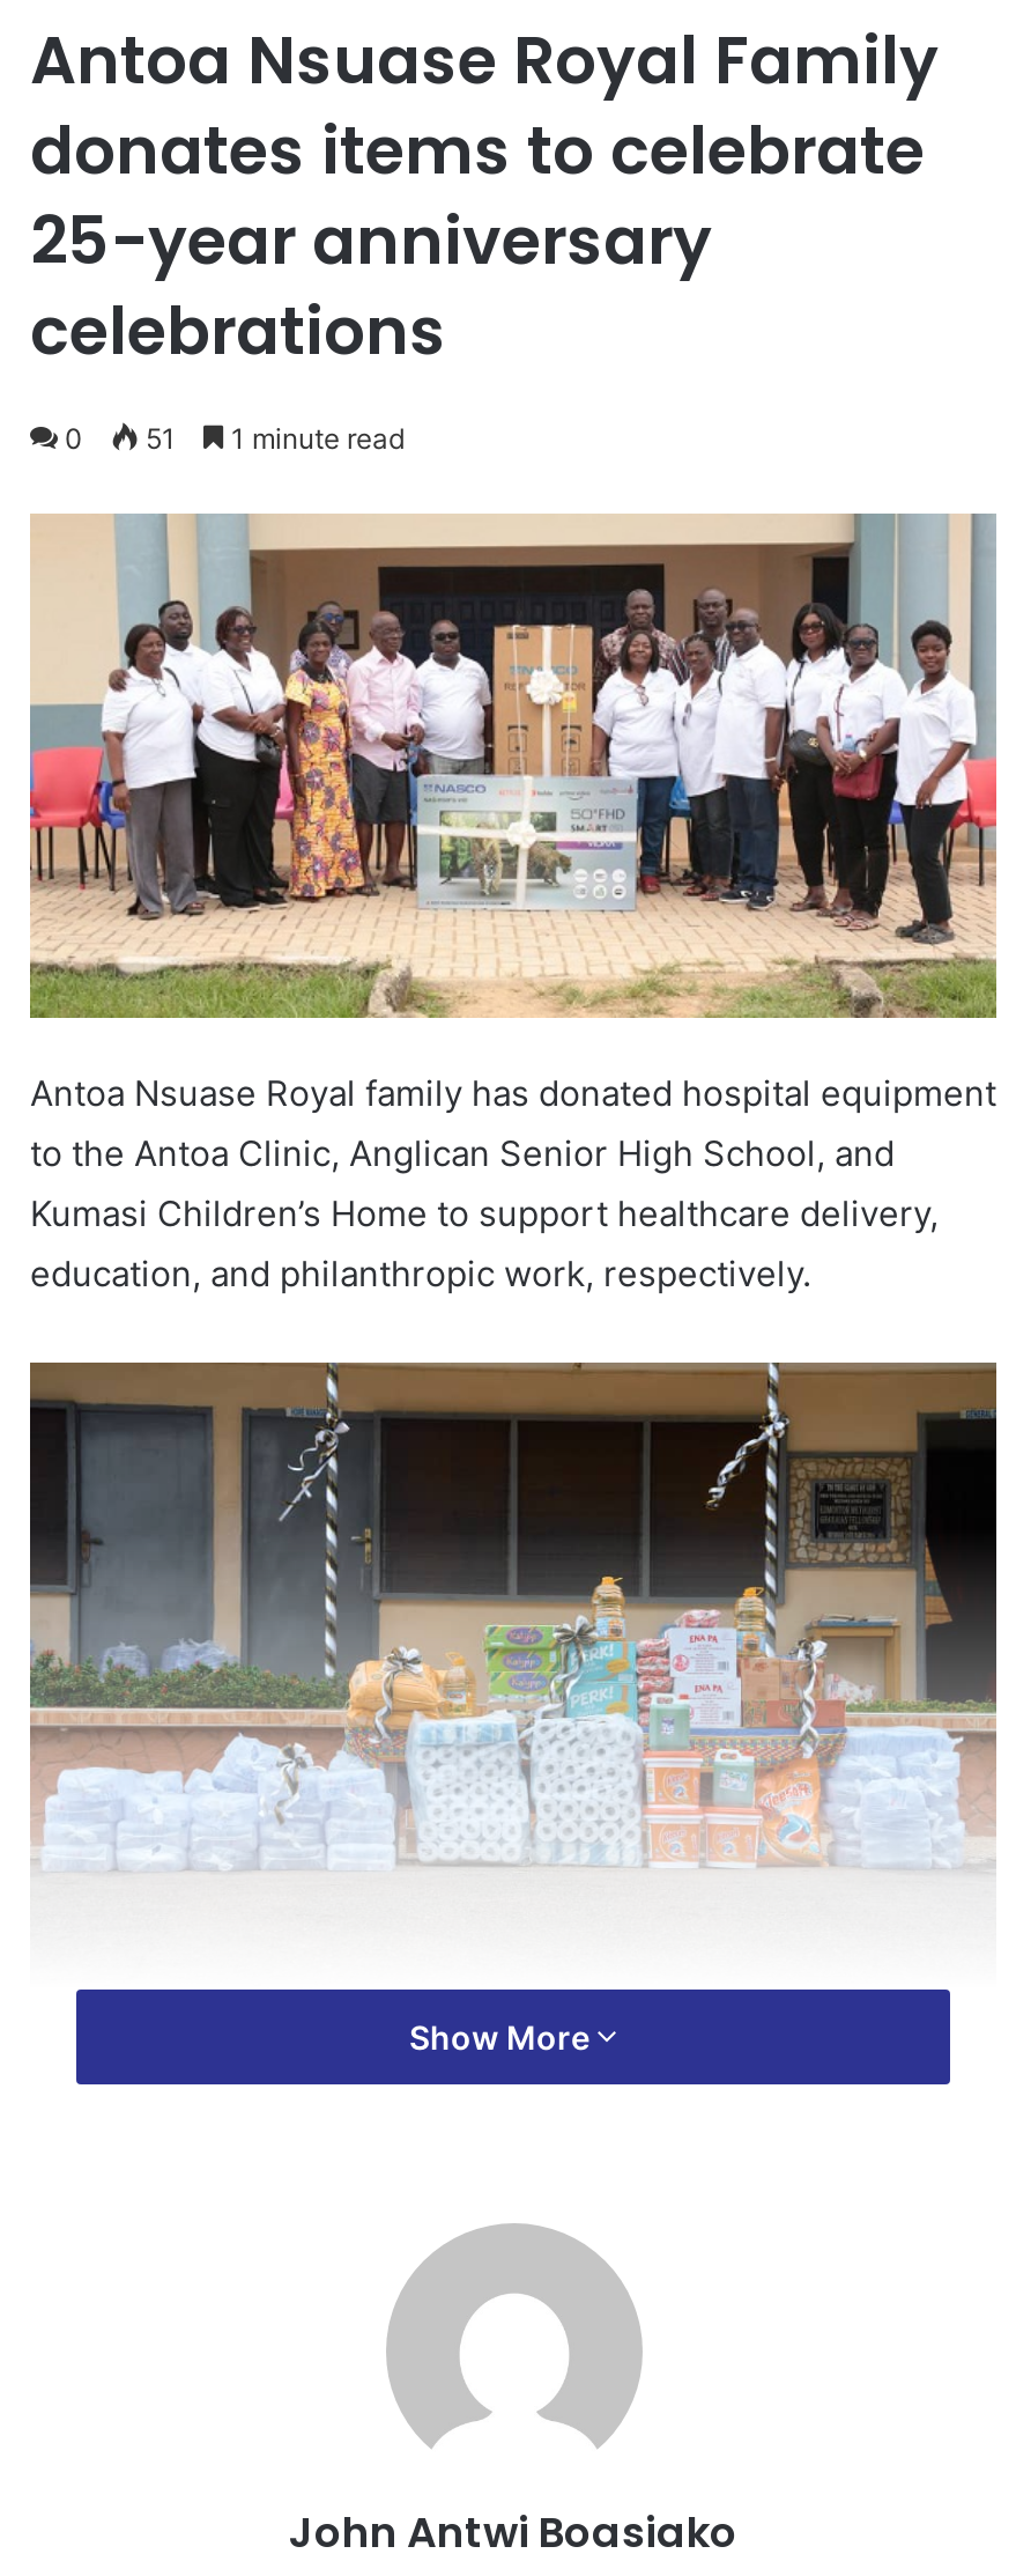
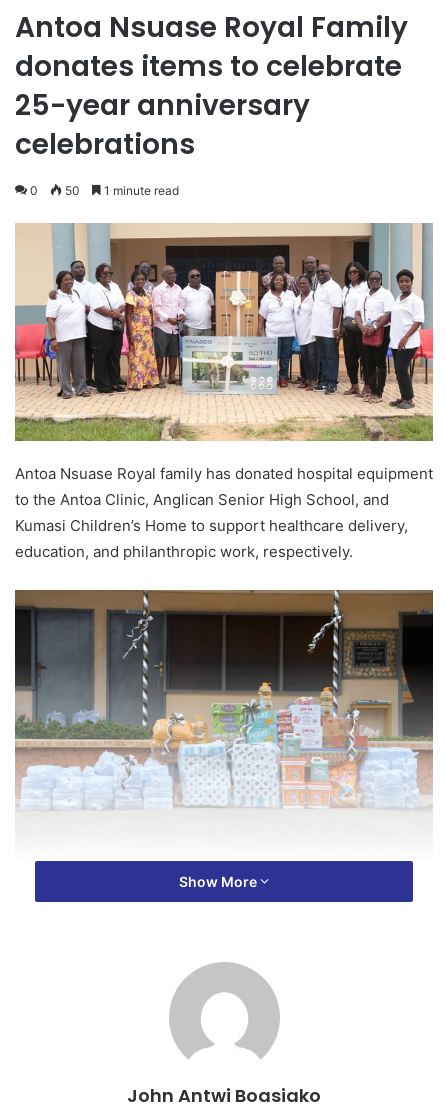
- 0 51 1 minute read
+ 0 50 1 minute read
